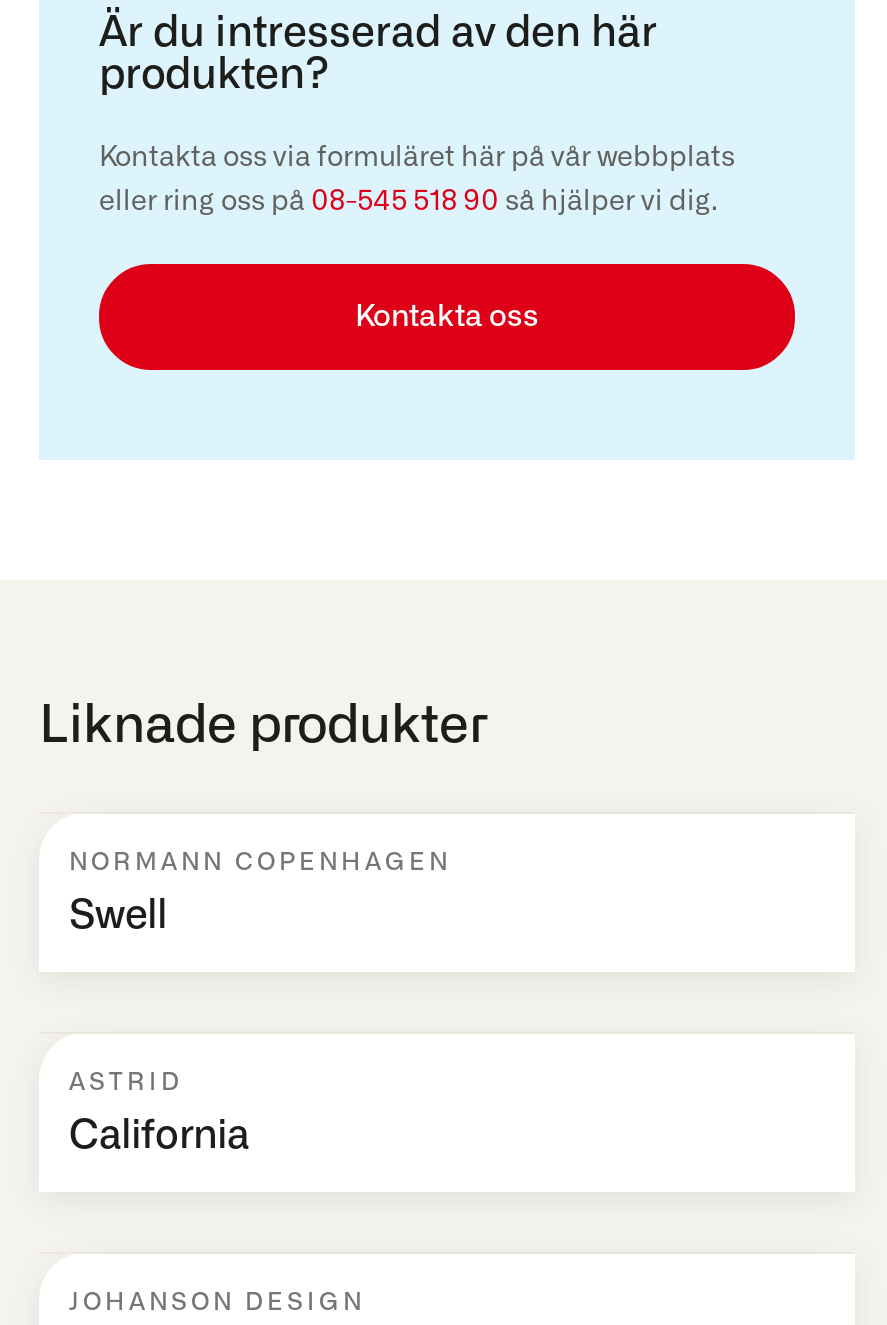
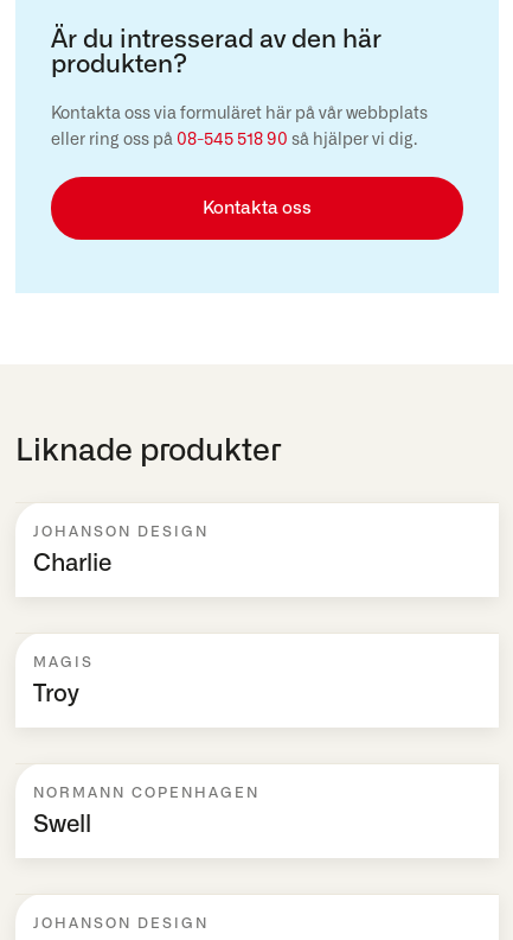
+ JOHANSON DESIGN
+ Charlie

+ MAGIS
+ Troy

moved down: NORMANN COPENHAGEN | Swell

- ASTRID
- California
